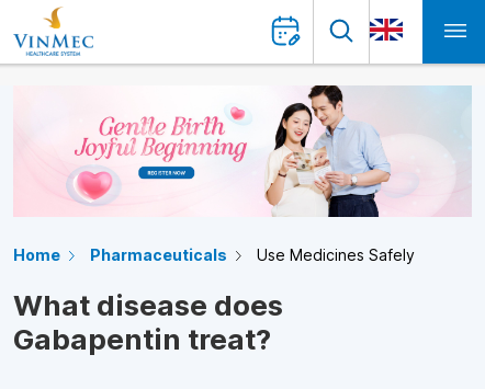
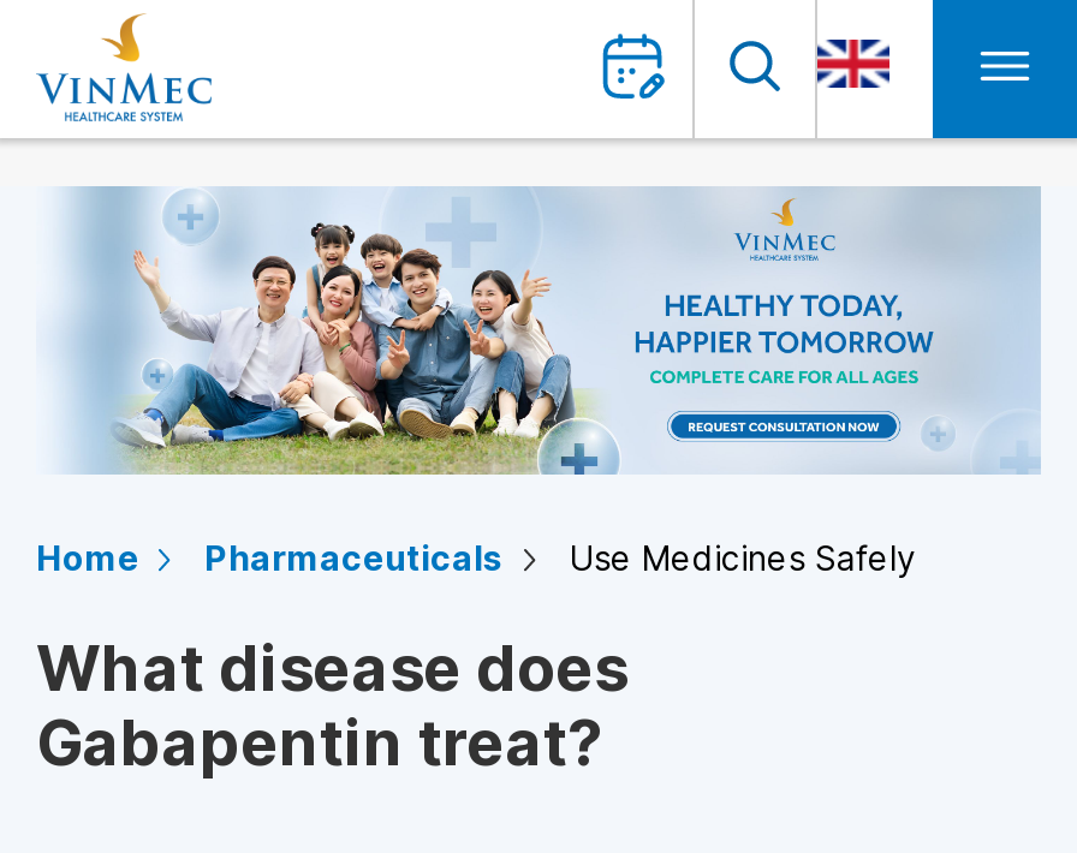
- [image]
+ [image]
